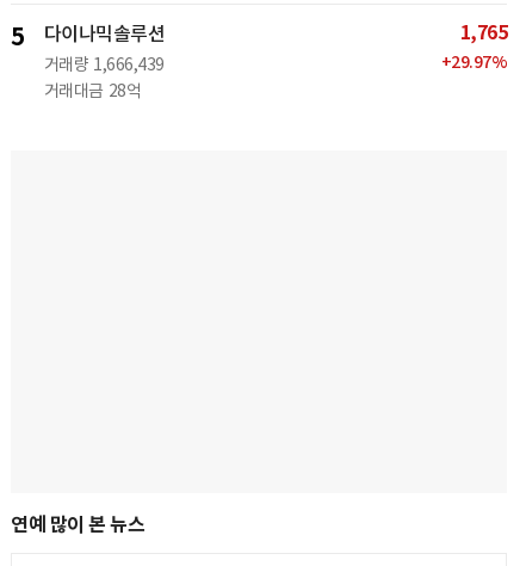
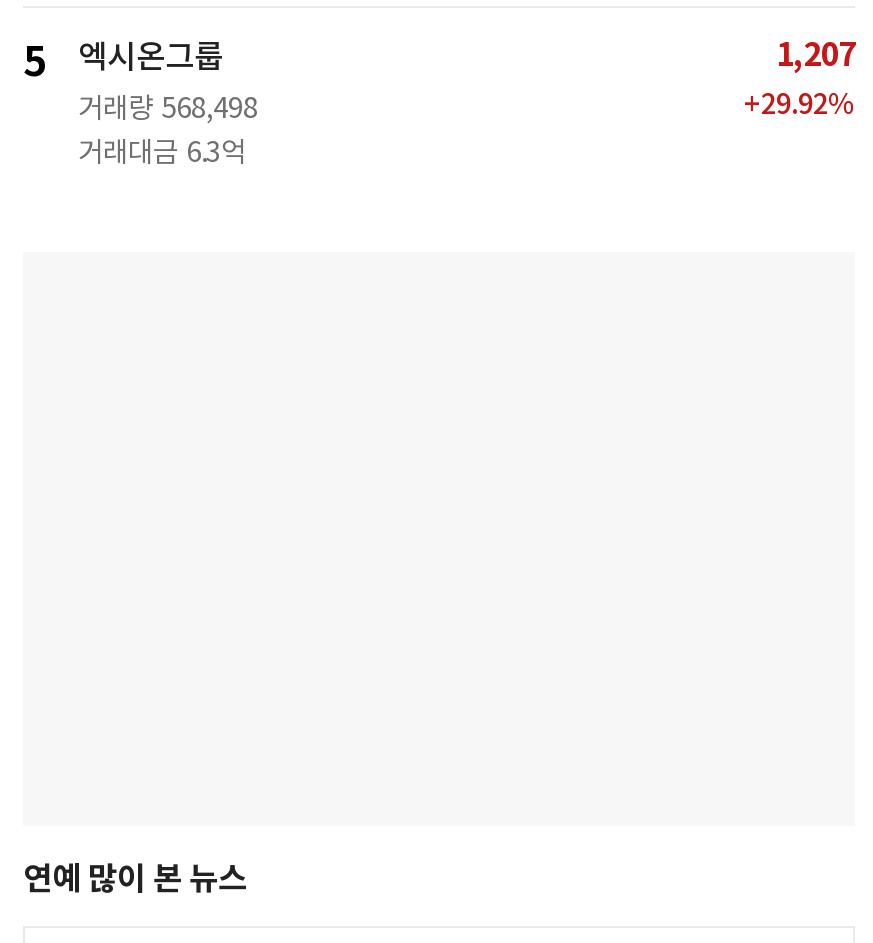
- 다이나믹솔루션
- 거래량 1,666,439
- 거래대금 28억
+ 엑시온그룹
+ 거래량 568,498
+ 거래대금 6.3억

- 1,765
- +29.97%
+ 1,207
+ +29.92%
